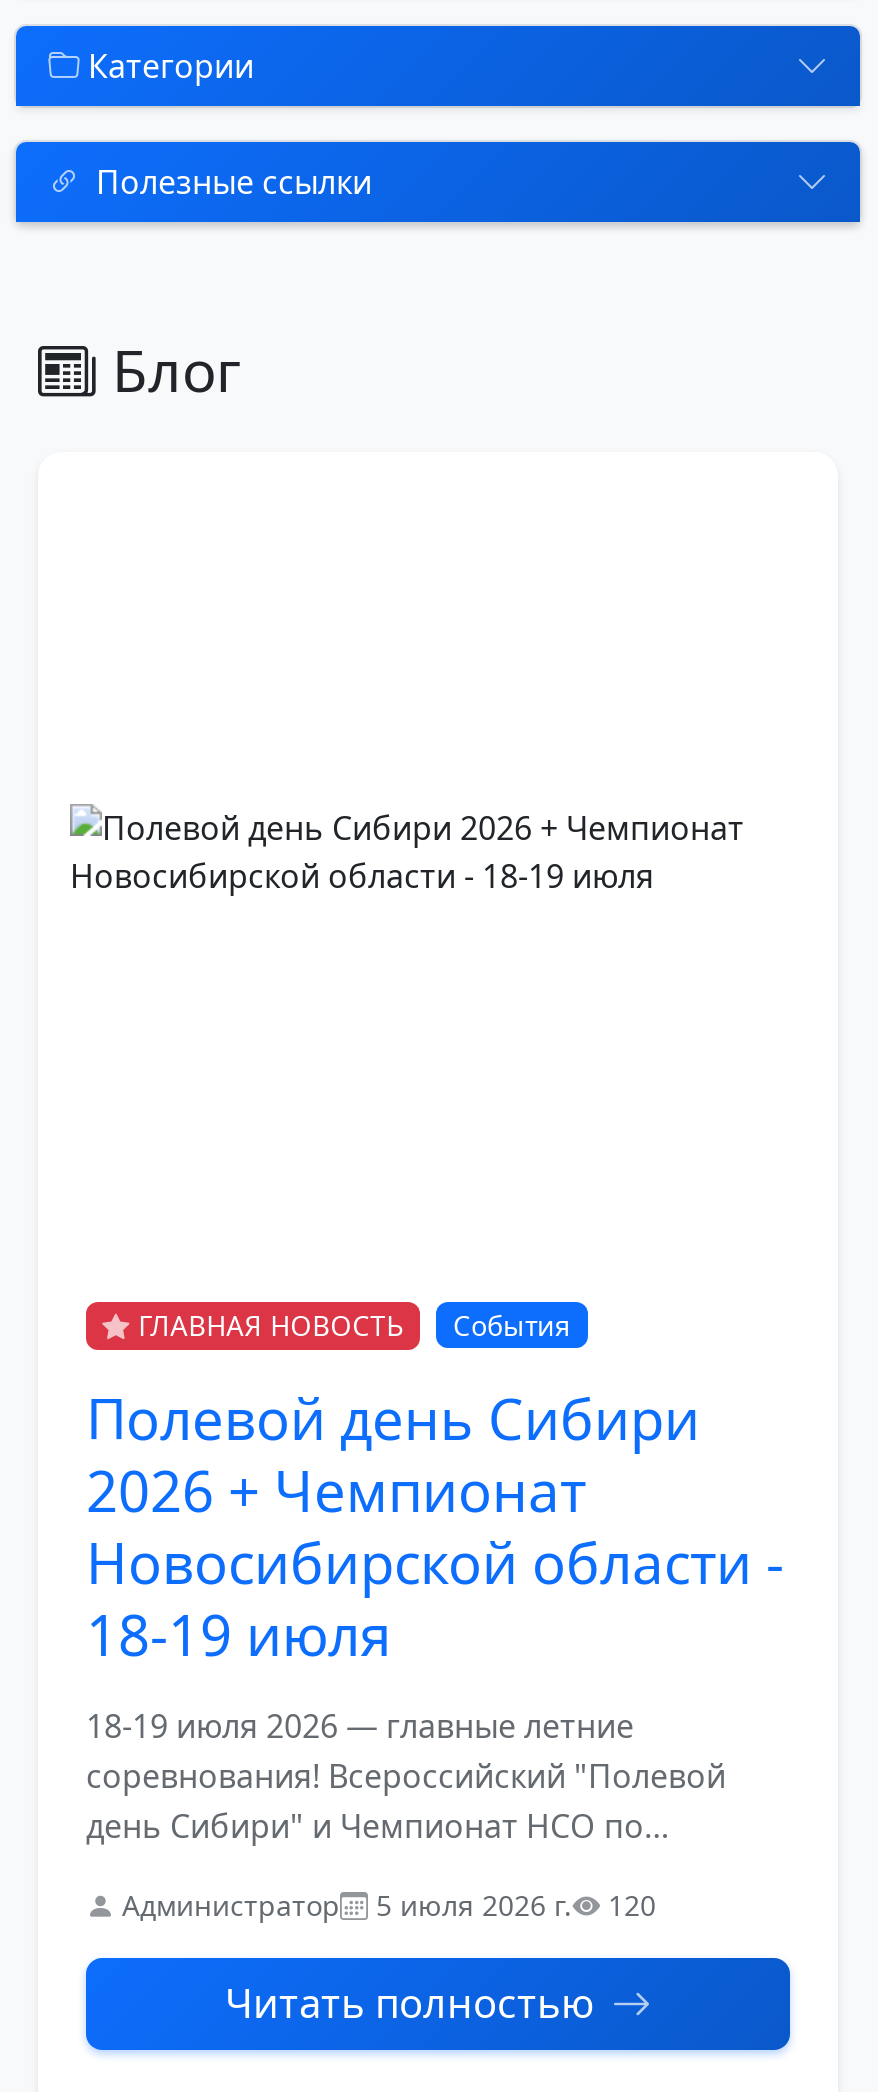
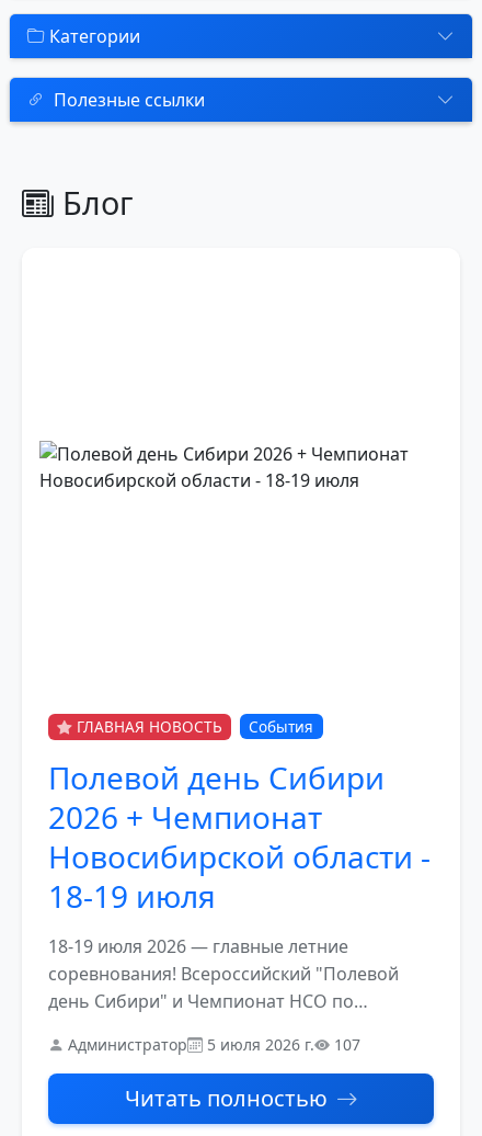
- Администратор 5 июля 2026 г. 120
+ Администратор 5 июля 2026 г. 107
